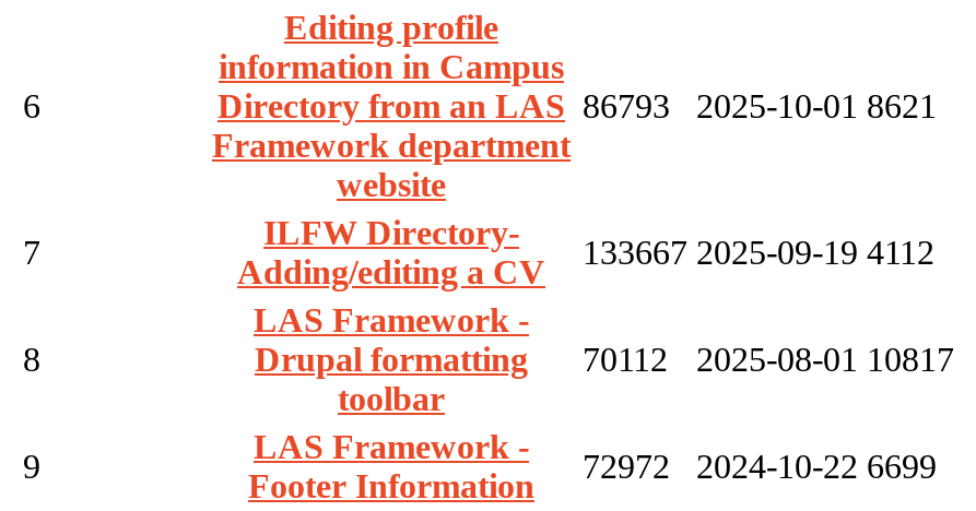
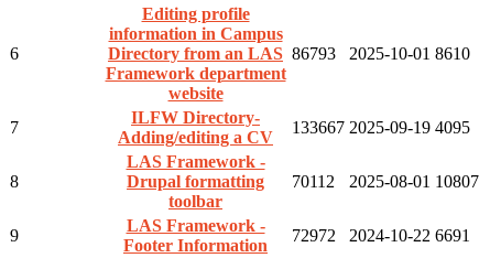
- Directory from an LAS 86793 2025-10-01 8621
+ Directory from an LAS 86793 2025-10-01 8610

- 133667 2025-09-19 4112
+ 133667 2025-09-19 4095

- Drupal formatting 70112 2025-08-01 10817
+ Drupal formatting 70112 2025-08-01 10807

- 72972 2024-10-22 6699
+ 72972 2024-10-22 6691
